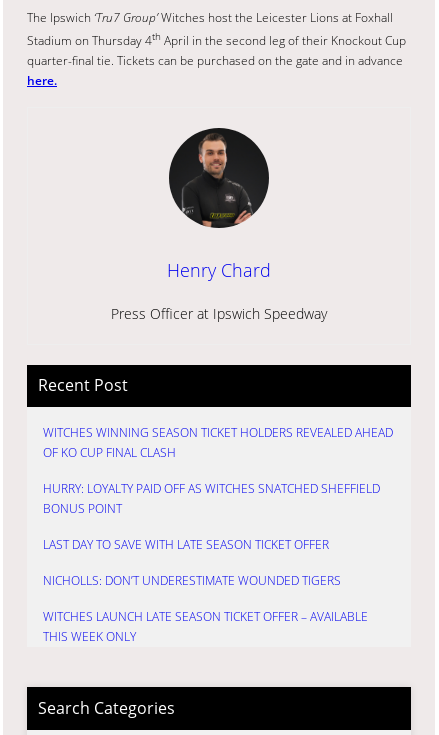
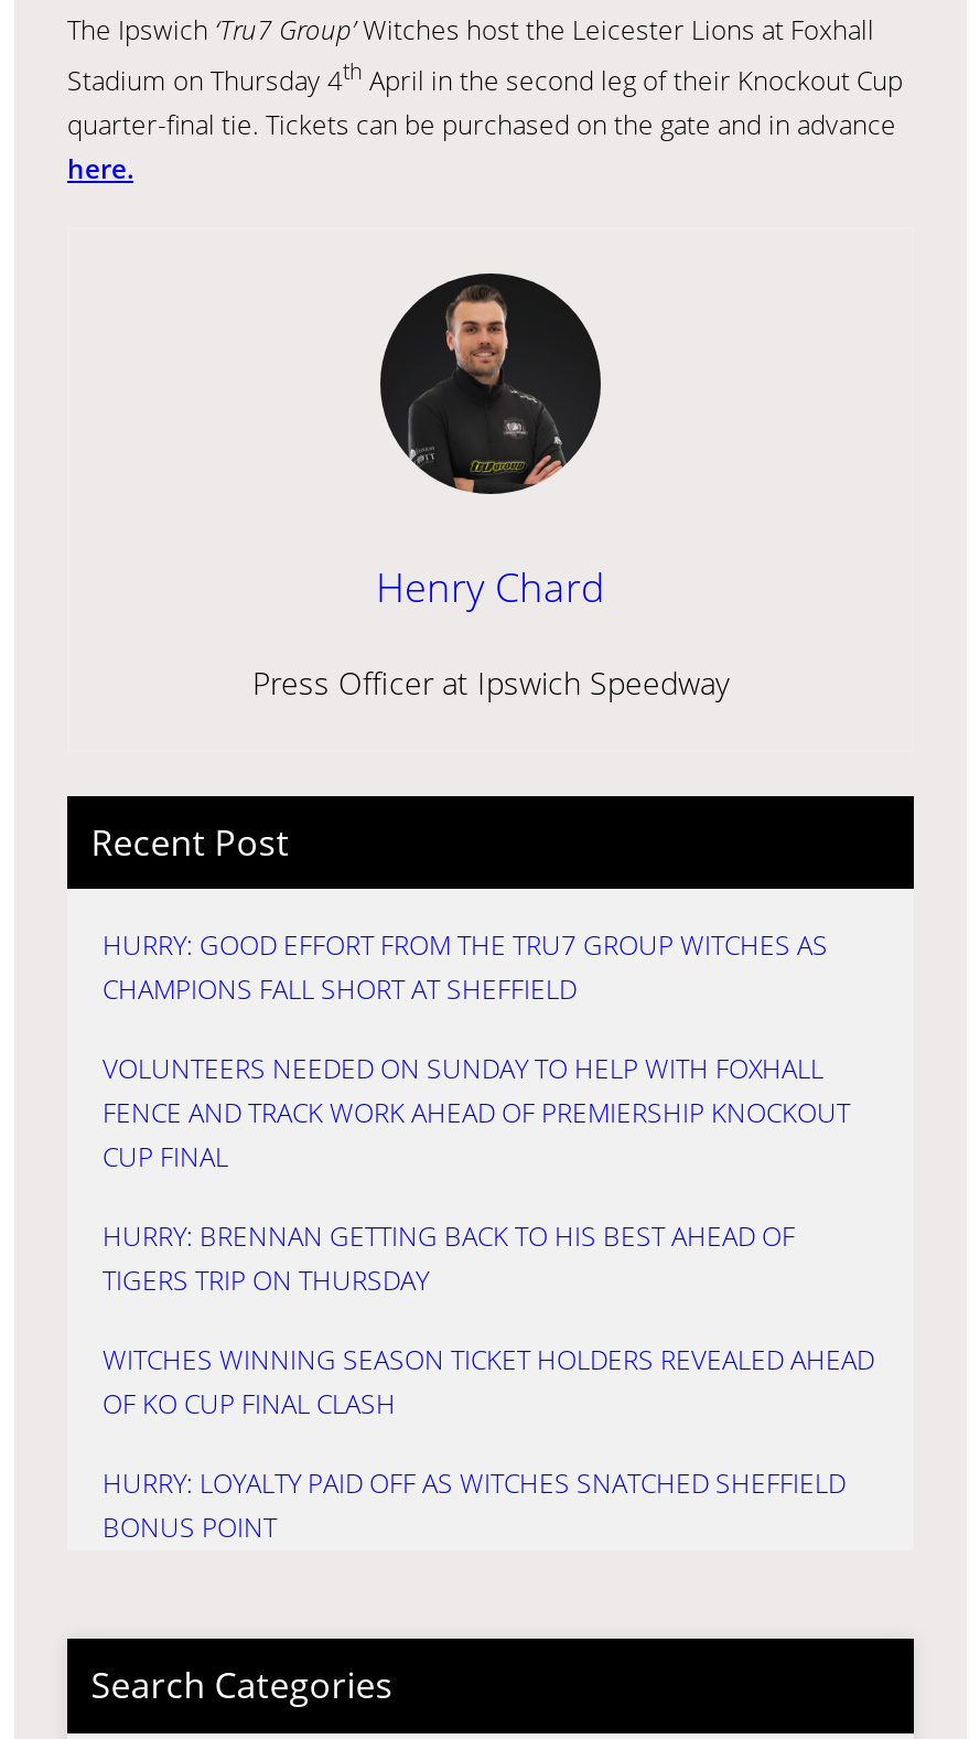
+ HURRY: GOOD EFFORT FROM THE TRU7 GROUP WITCHES AS
+ CHAMPIONS FALL SHORT AT SHEFFIELD
+ VOLUNTEERS NEEDED ON SUNDAY TO HELP WITH FOXHALL
+ FENCE AND TRACK WORK AHEAD OF PREMIERSHIP KNOCKOUT
+ CUP FINAL
+ HURRY: BRENNAN GETTING BACK TO HIS BEST AHEAD OF
+ TIGERS TRIP ON THURSDAY

moved down: WITCHES WINNING SEASON TICKET HOLDERS REVEALED AHEAD | OF KO CUP FINAL CLASH | HURRY: LOYALTY PAID OFF AS WITCHES SNATCHED SHEFFIELD | BONUS POINT

- LAST DAY TO SAVE WITH LATE SEASON TICKET OFFER
- NICHOLLS: DON’T UNDERESTIMATE WOUNDED TIGERS
- WITCHES LAUNCH LATE SEASON TICKET OFFER – AVAILABLE
- THIS WEEK ONLY
